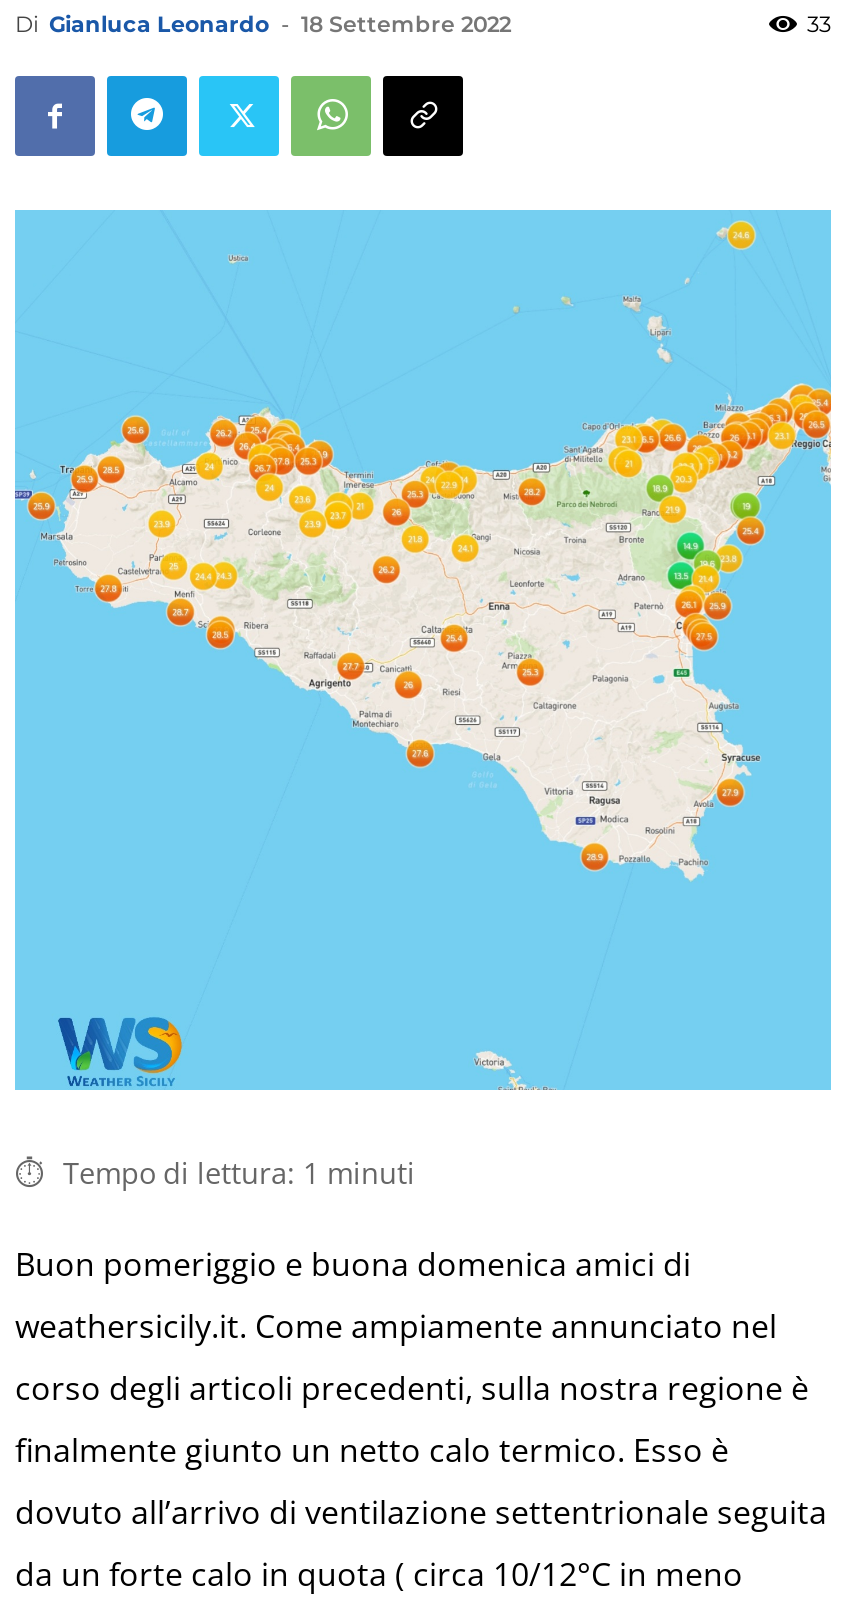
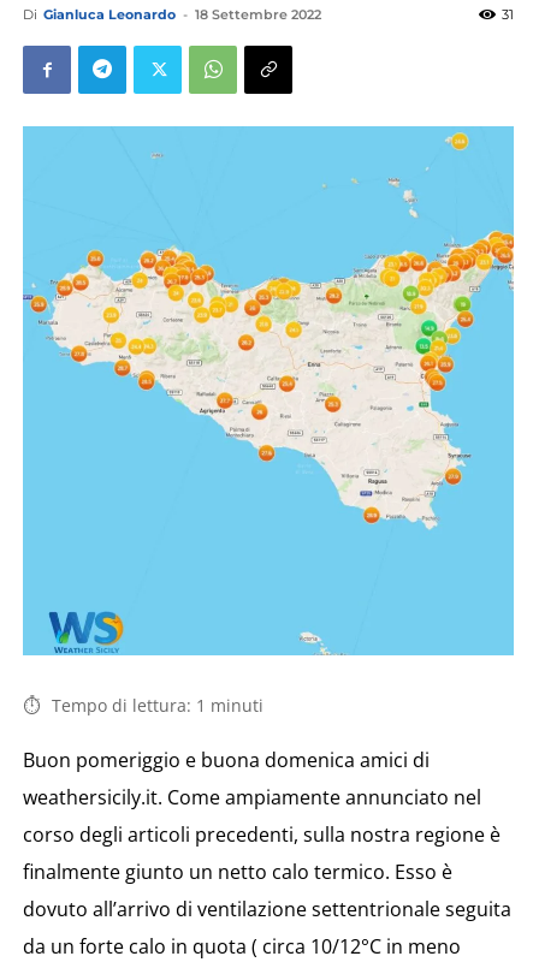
- 33
+ 31
